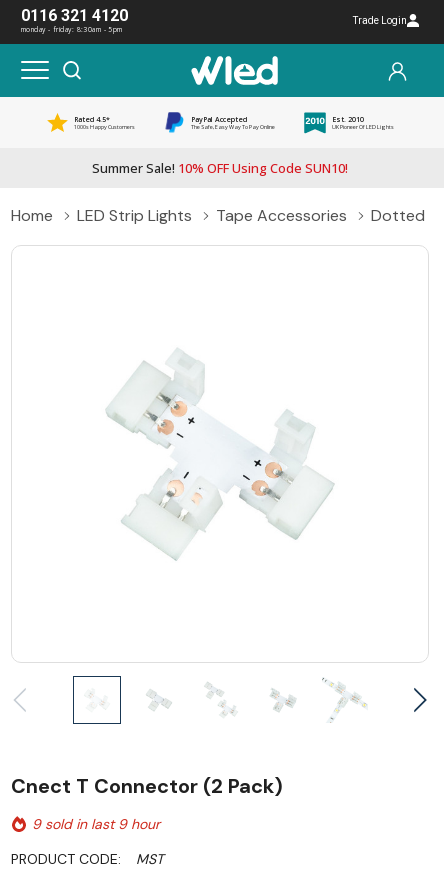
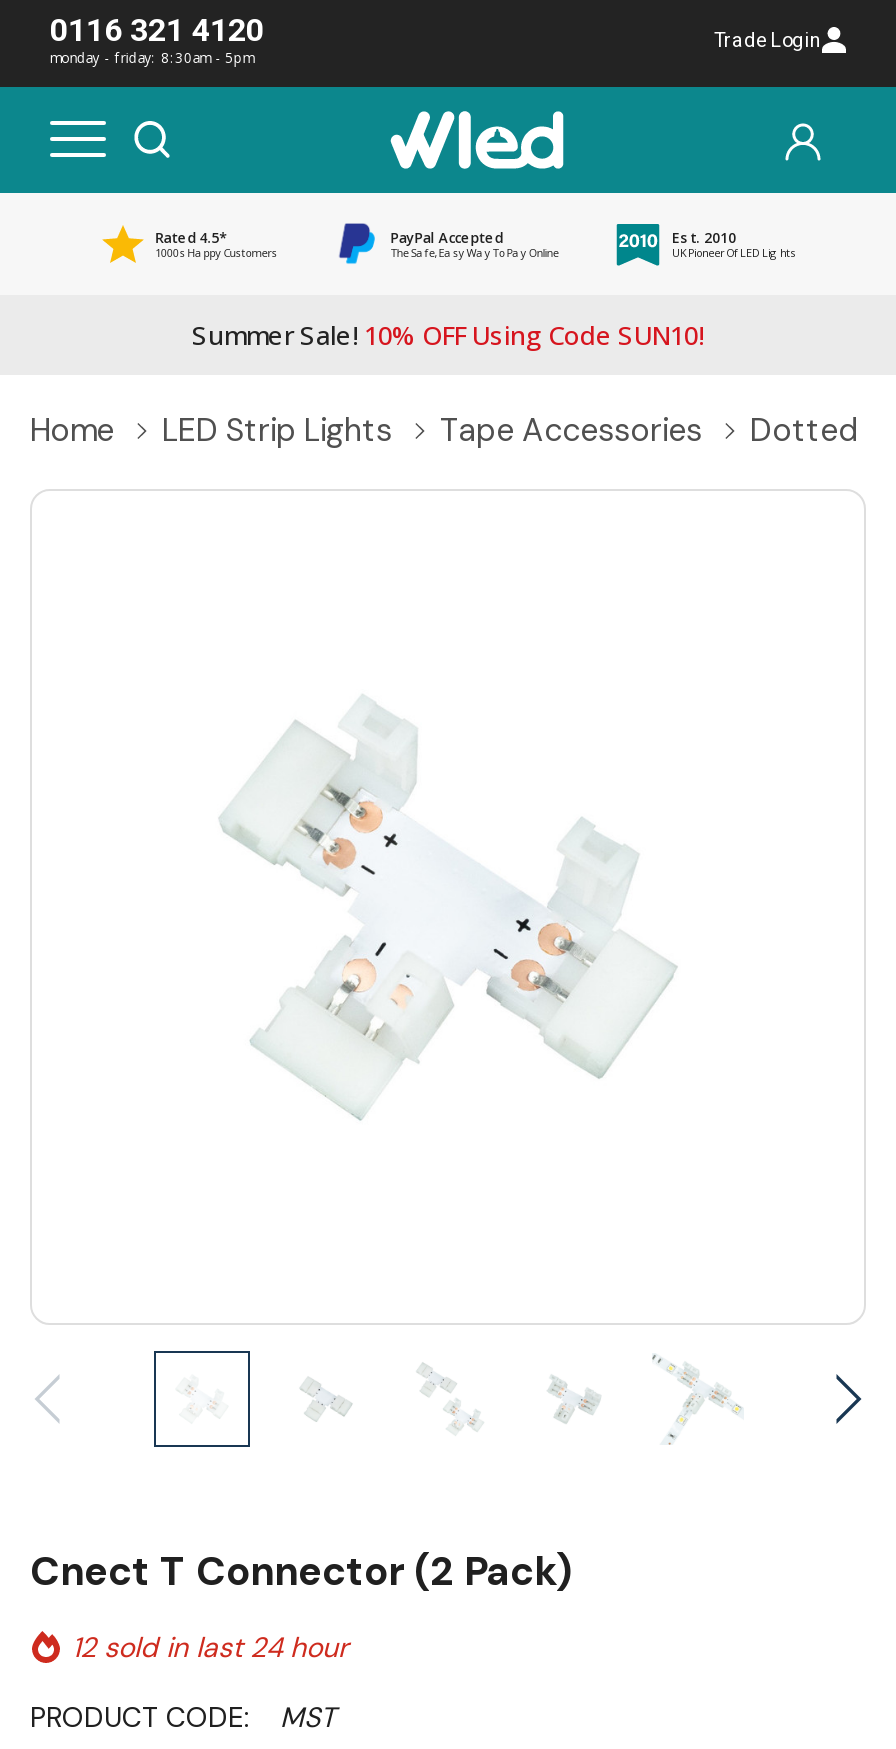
- 9 sold in last 9 hour
+ 12 sold in last 24 hour
